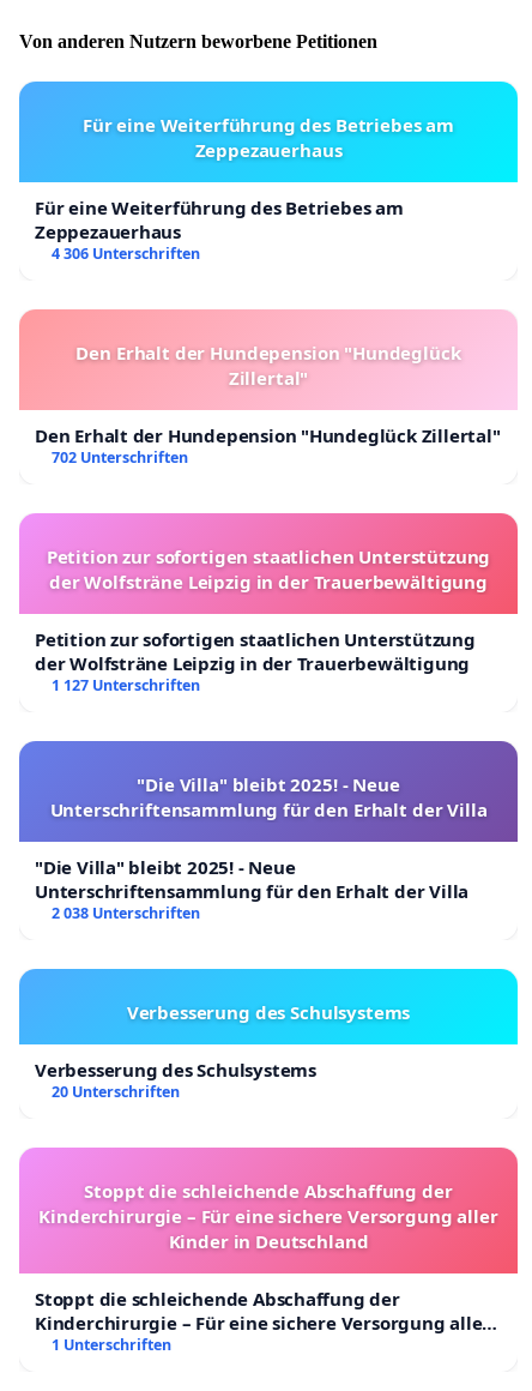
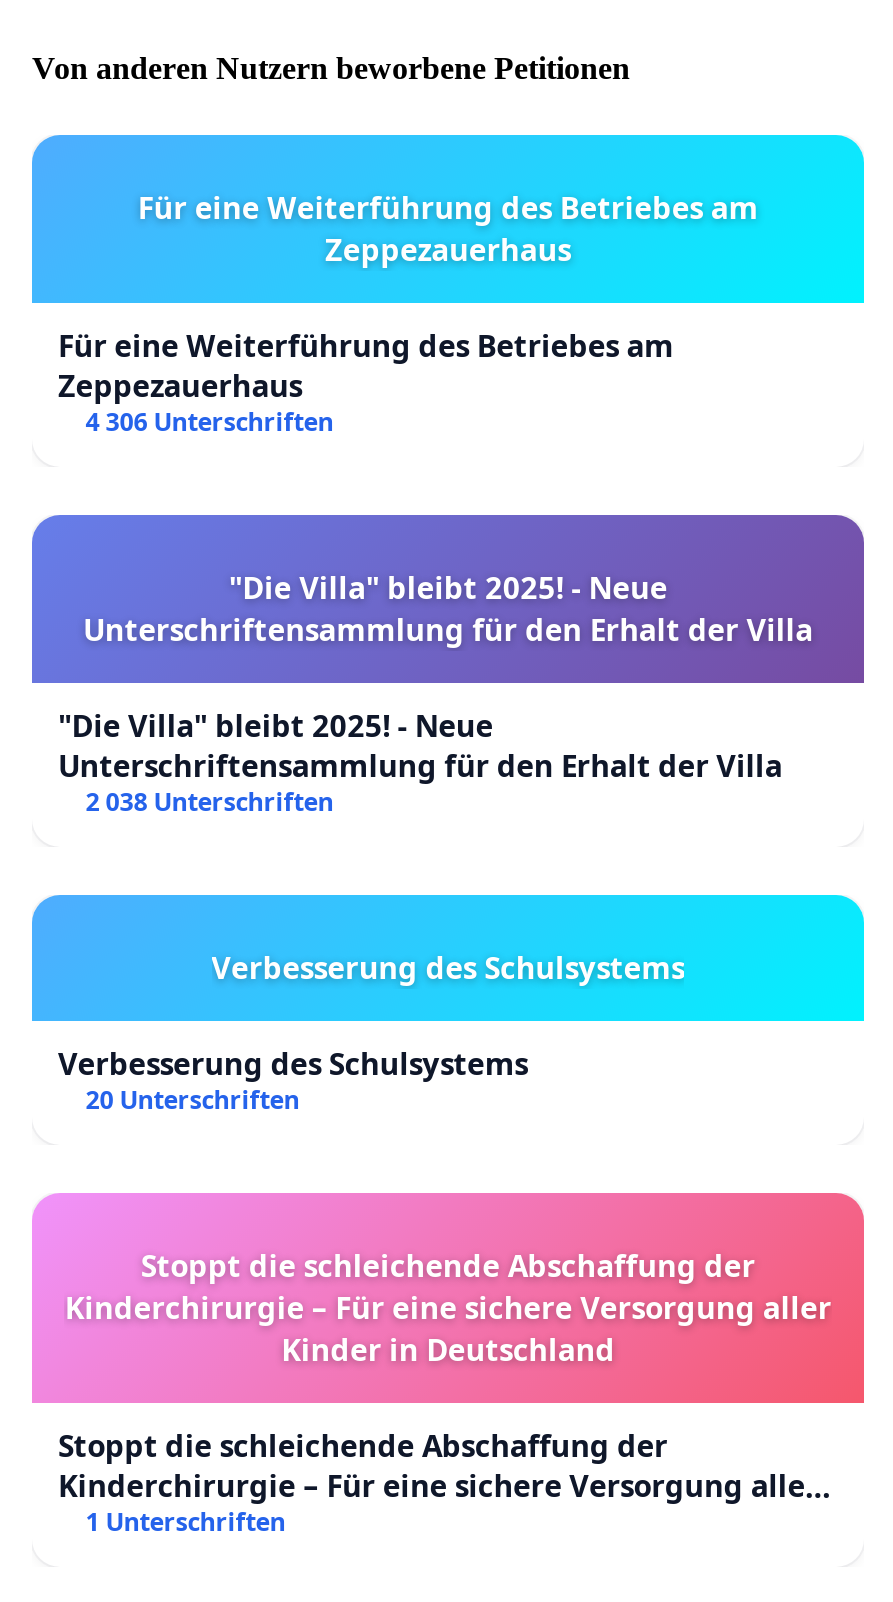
- [image]
- Den Erhalt der Hundepension "Hundeglück
- Zillertal"
- Den Erhalt der Hundepension "Hundeglück Zillertal"
- 702 Unterschriften

- [image]
- Petition zur sofortigen staatlichen Unterstützung
- der Wolfsträne Leipzig in der Trauerbewältigung
- Petition zur sofortigen staatlichen Unterstützung
- der Wolfsträne Leipzig in der Trauerbewältigung
- 1 127 Unterschriften
